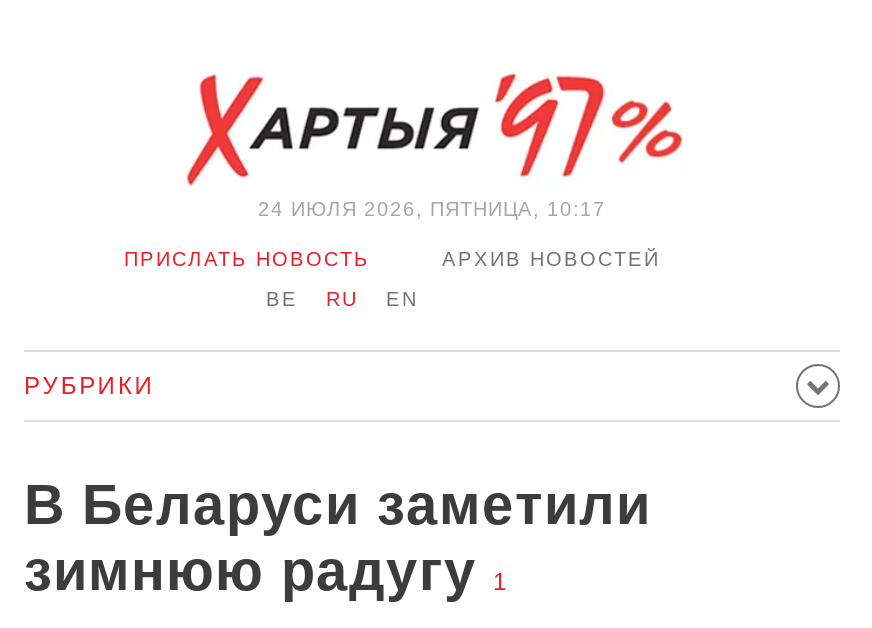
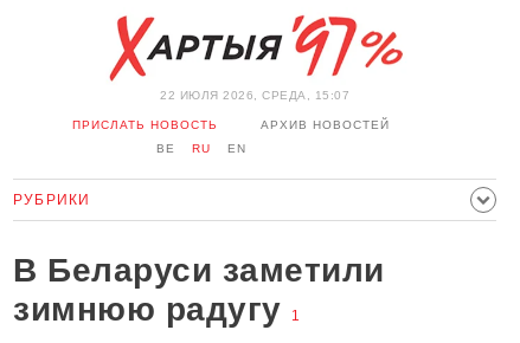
- 24 ИЮЛЯ 2026, ПЯТНИЦА, 10:17
+ 22 ИЮЛЯ 2026, СРЕДА, 15:07
